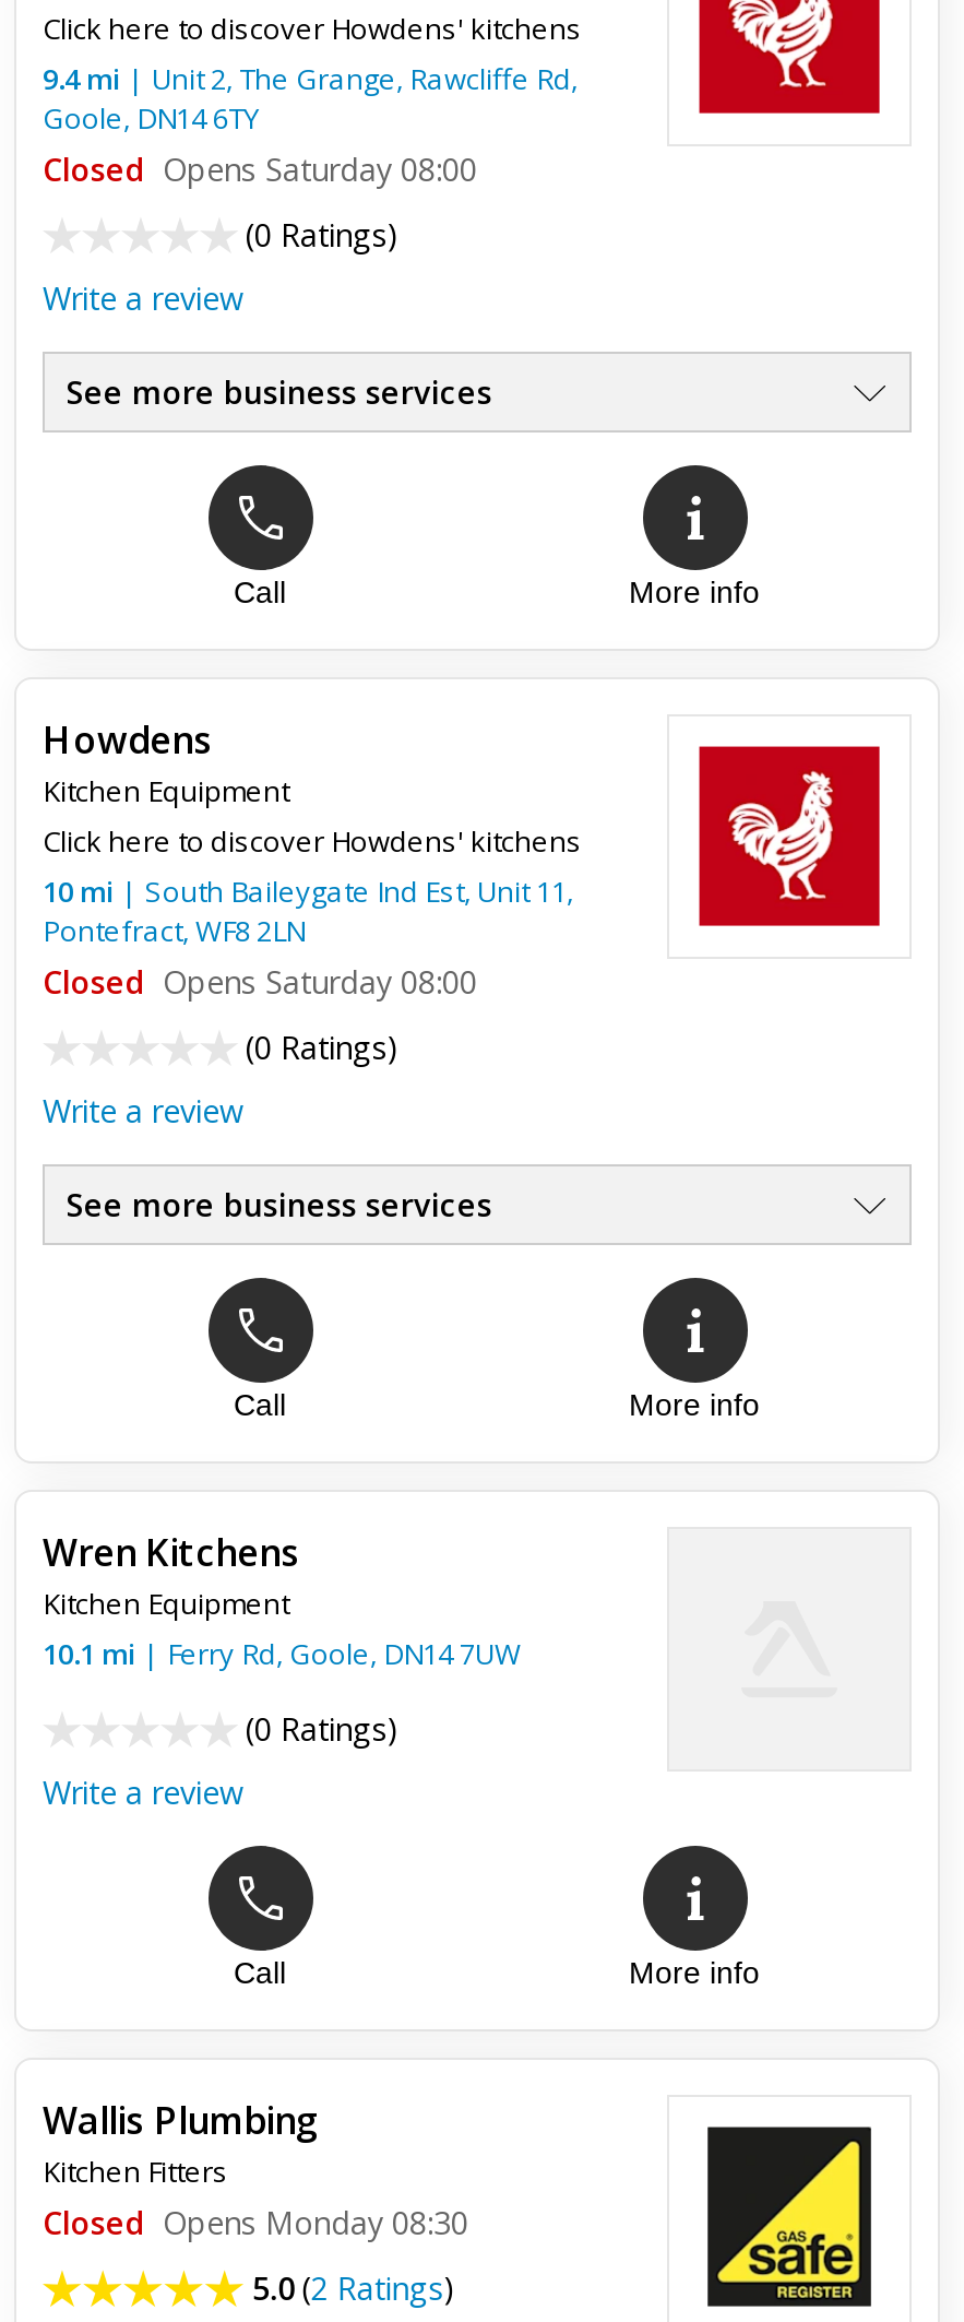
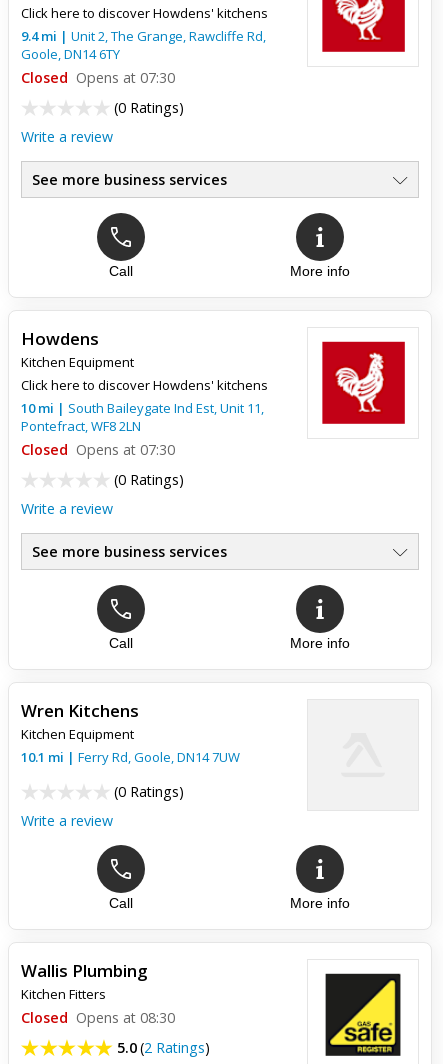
- Closed Opens Saturday 08:00
+ Closed Opens at 07:30

- Closed Opens Saturday 08:00
+ Closed Opens at 07:30

- Closed Opens Monday 08:30
+ Closed Opens at 08:30
